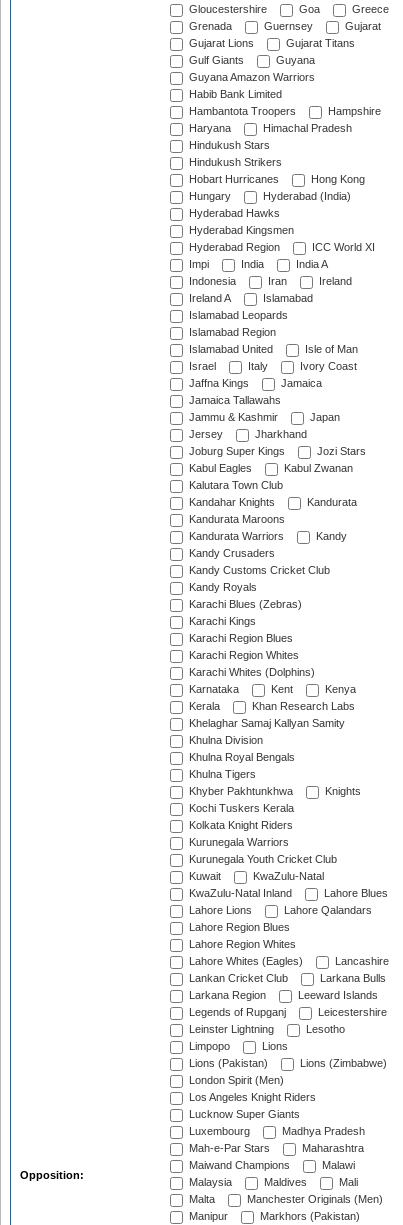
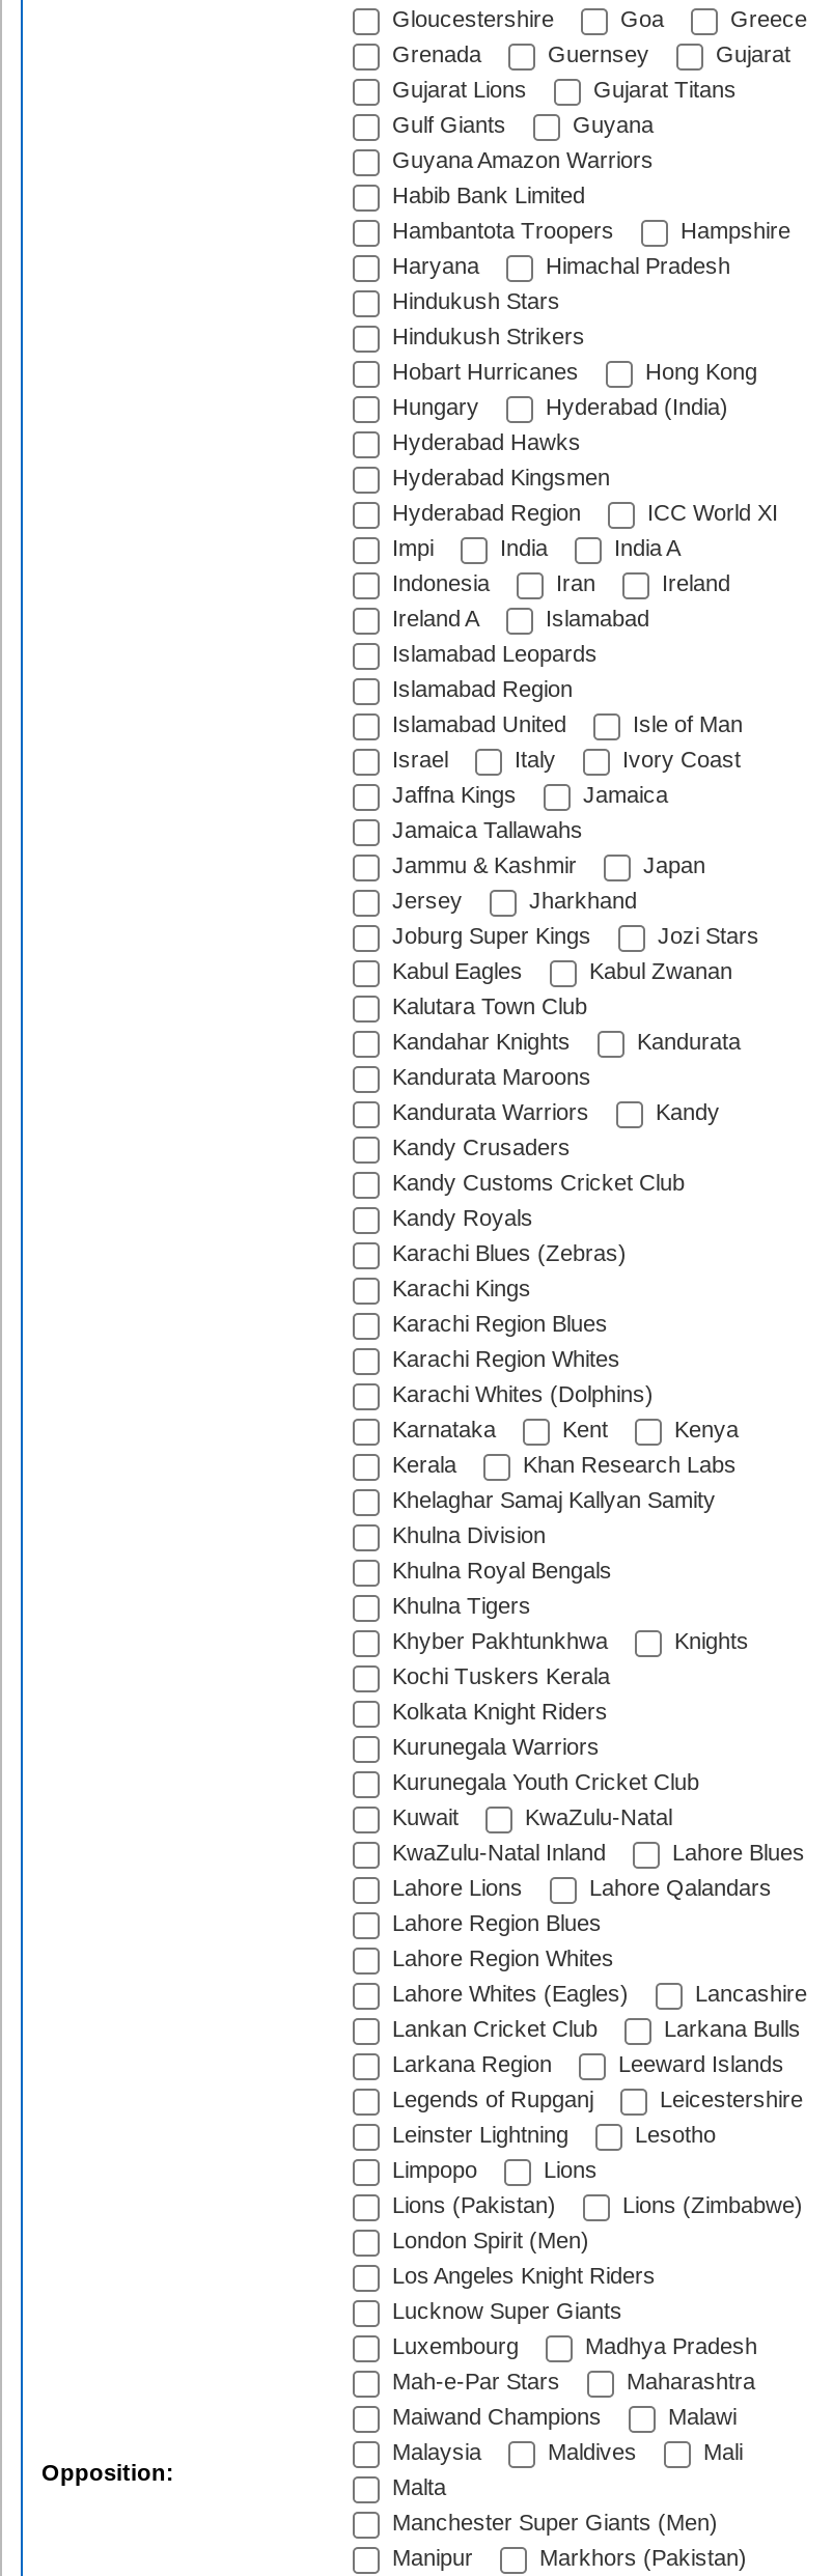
- Manchester Originals (Men)
+ Manchester Super Giants (Men)
